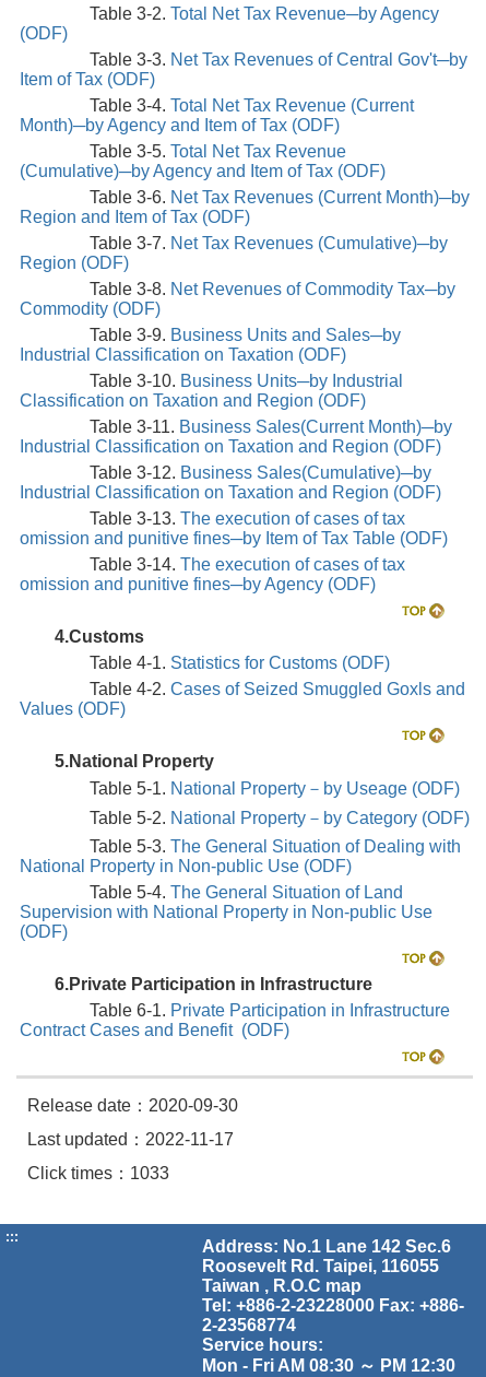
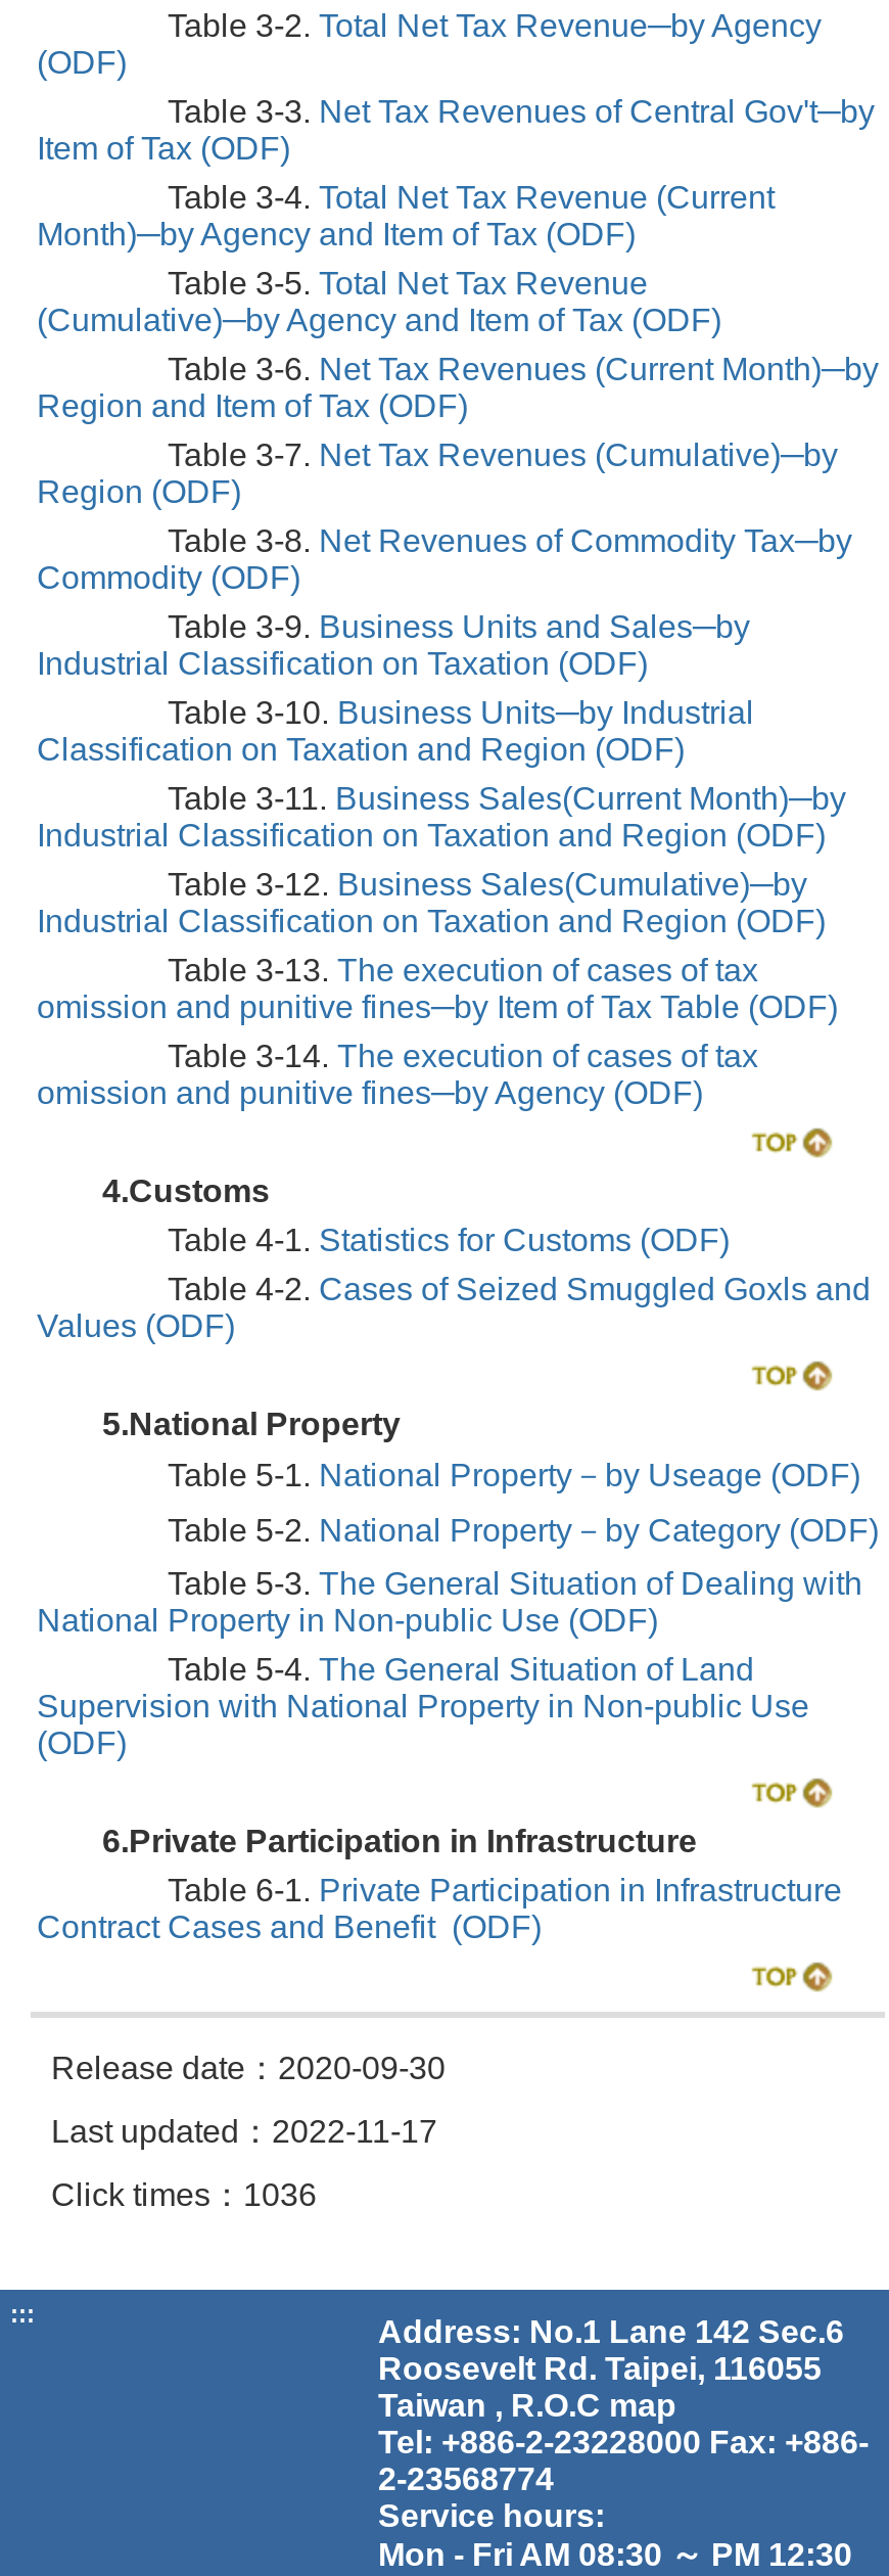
- Click times：1033
+ Click times：1036
